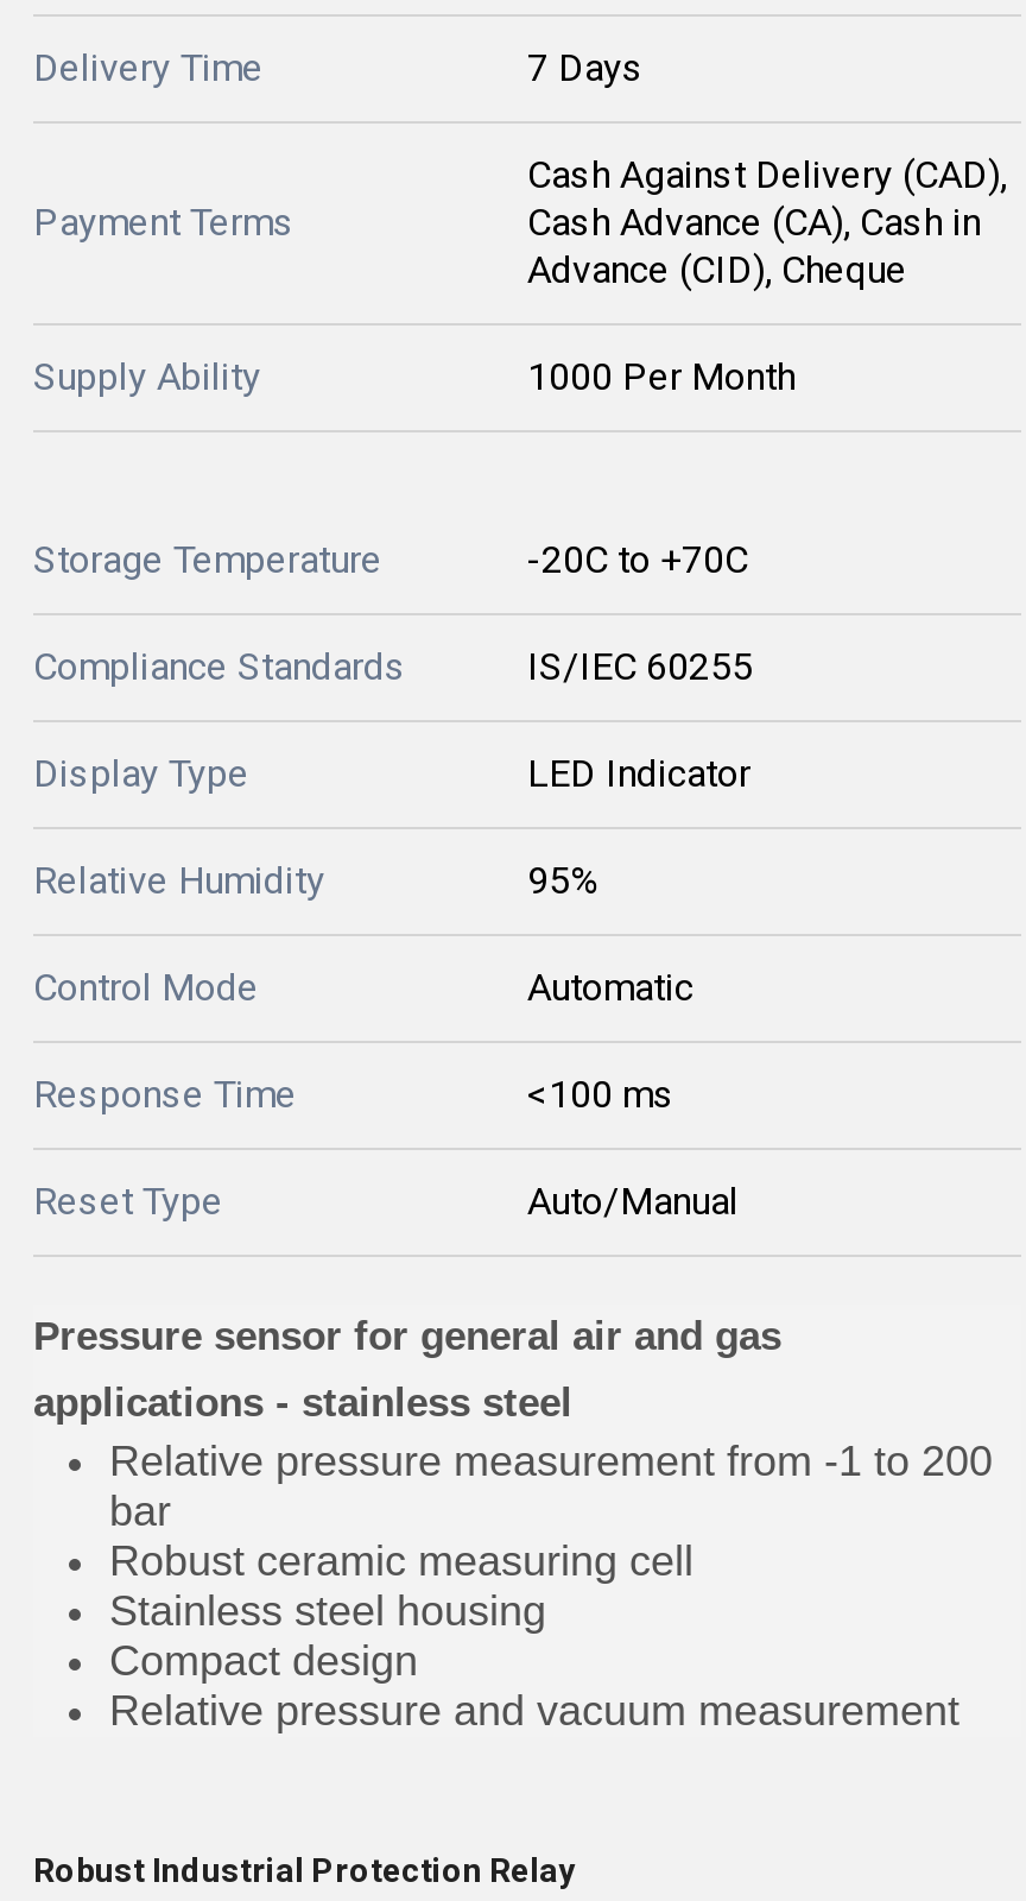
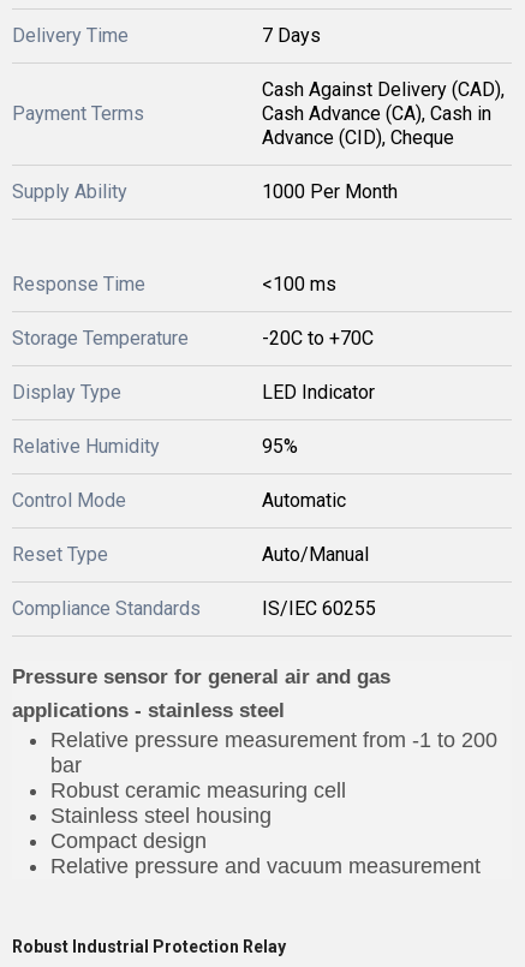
moved down: Storage Temperature | -20C to +70C

moved down: Compliance Standards | IS/IEC 60255

moved up: Response Time | <100 ms

moved up: Reset Type | Auto/Manual
